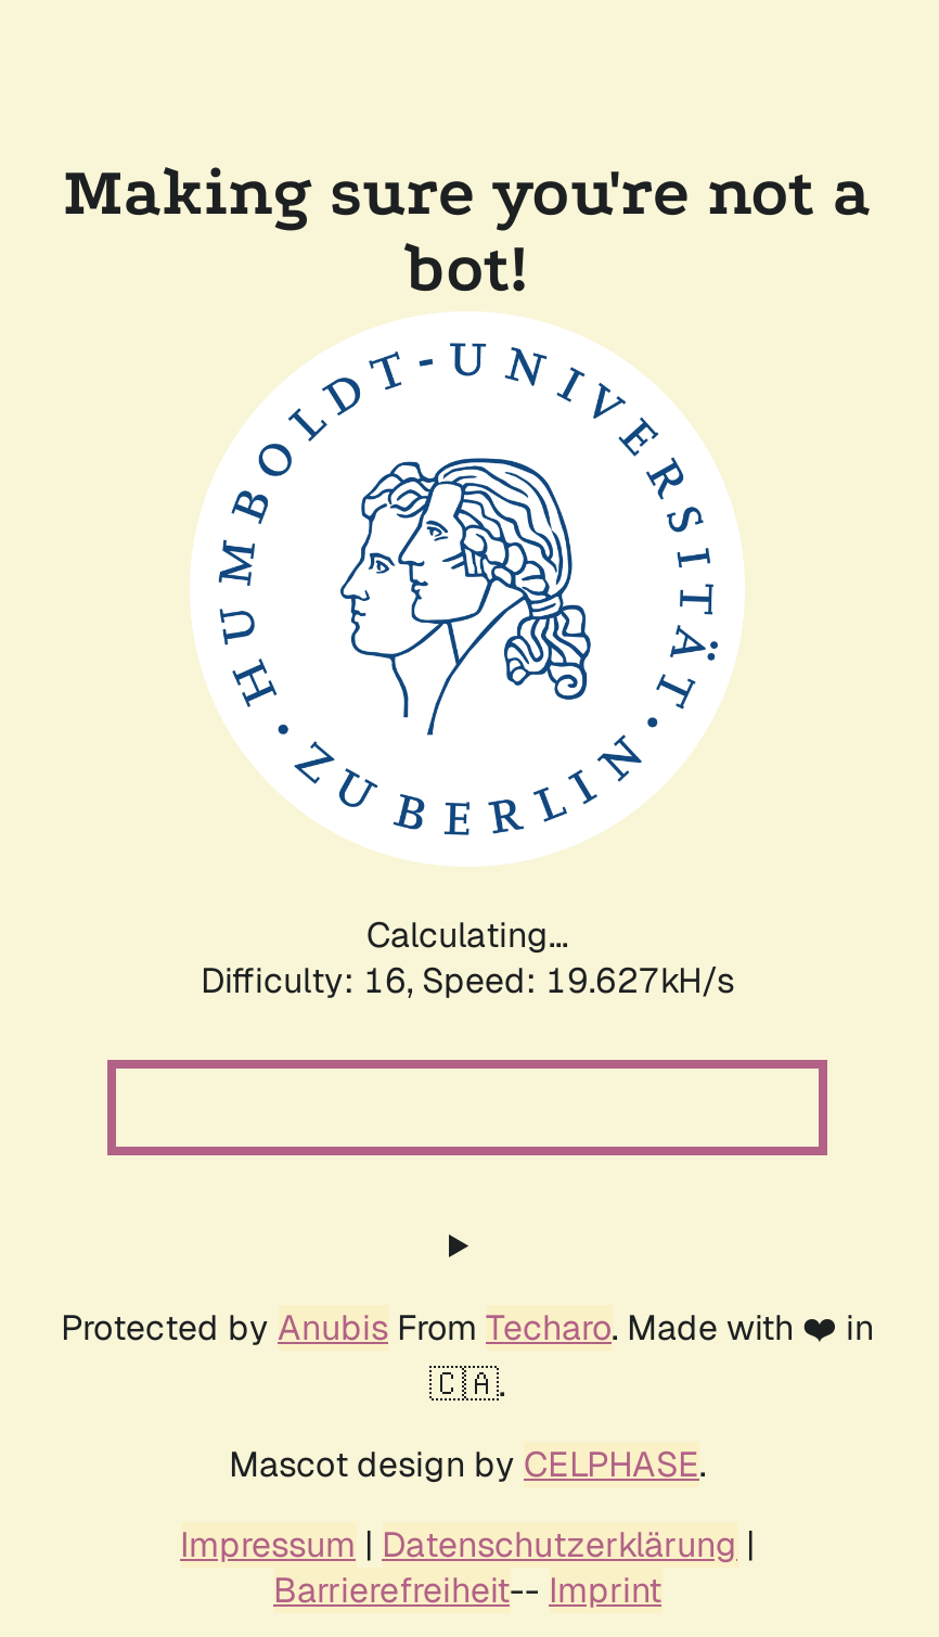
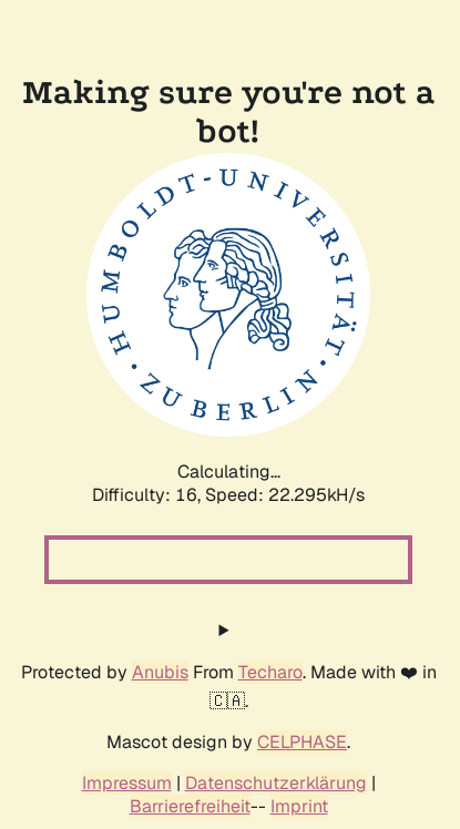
- Difficulty: 16, Speed: 19.627kH/s
+ Difficulty: 16, Speed: 22.295kH/s
